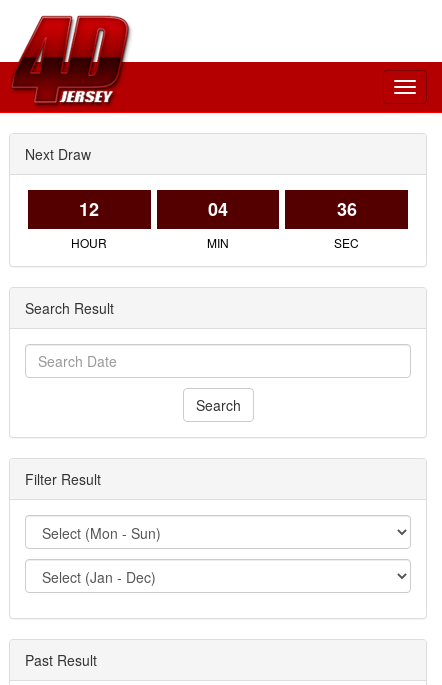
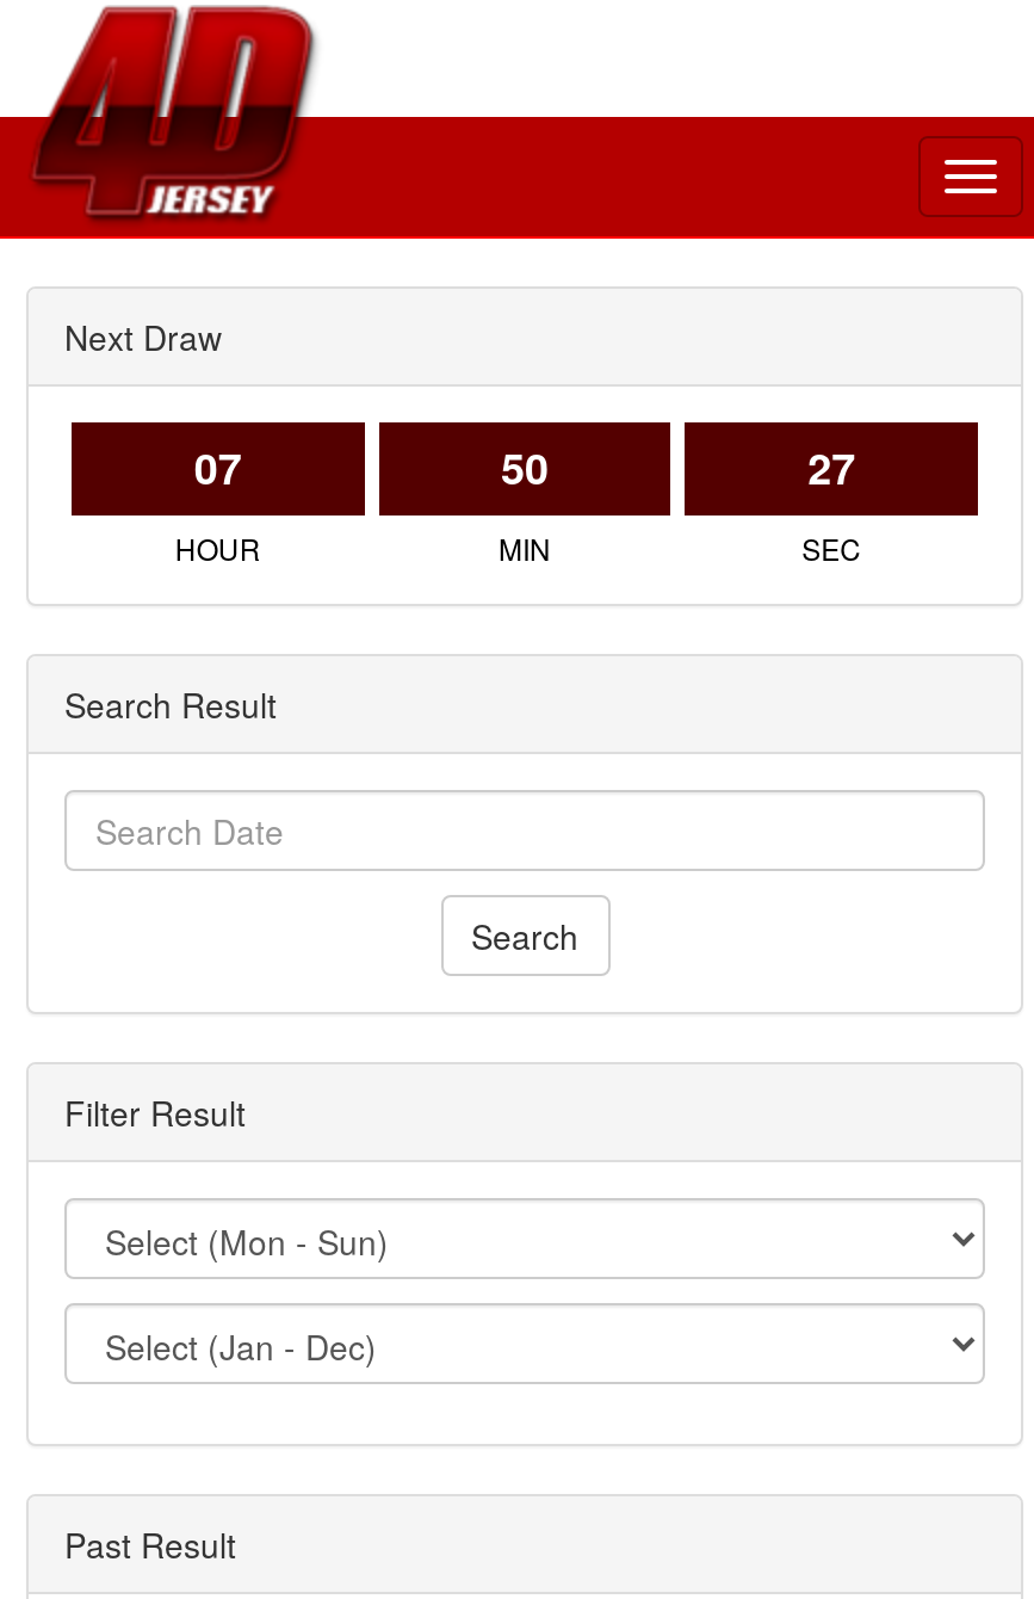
- 12
+ 07

- 04
+ 50

- 36
+ 27
